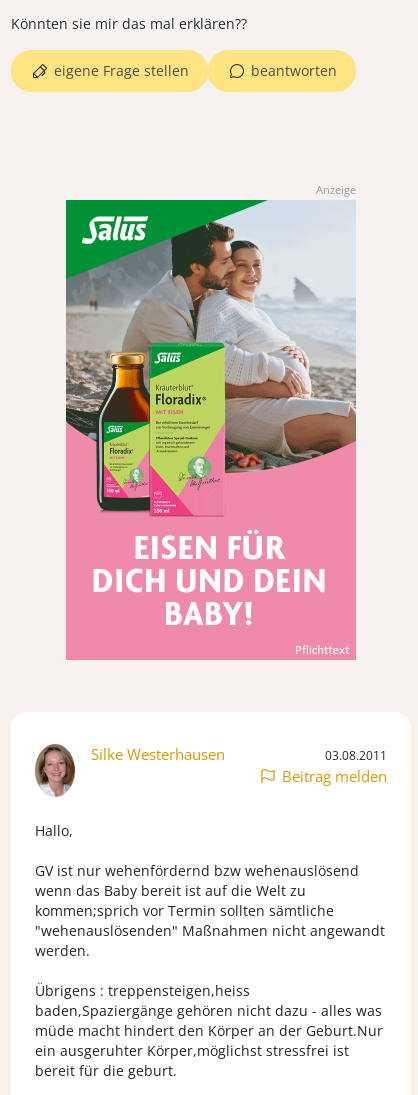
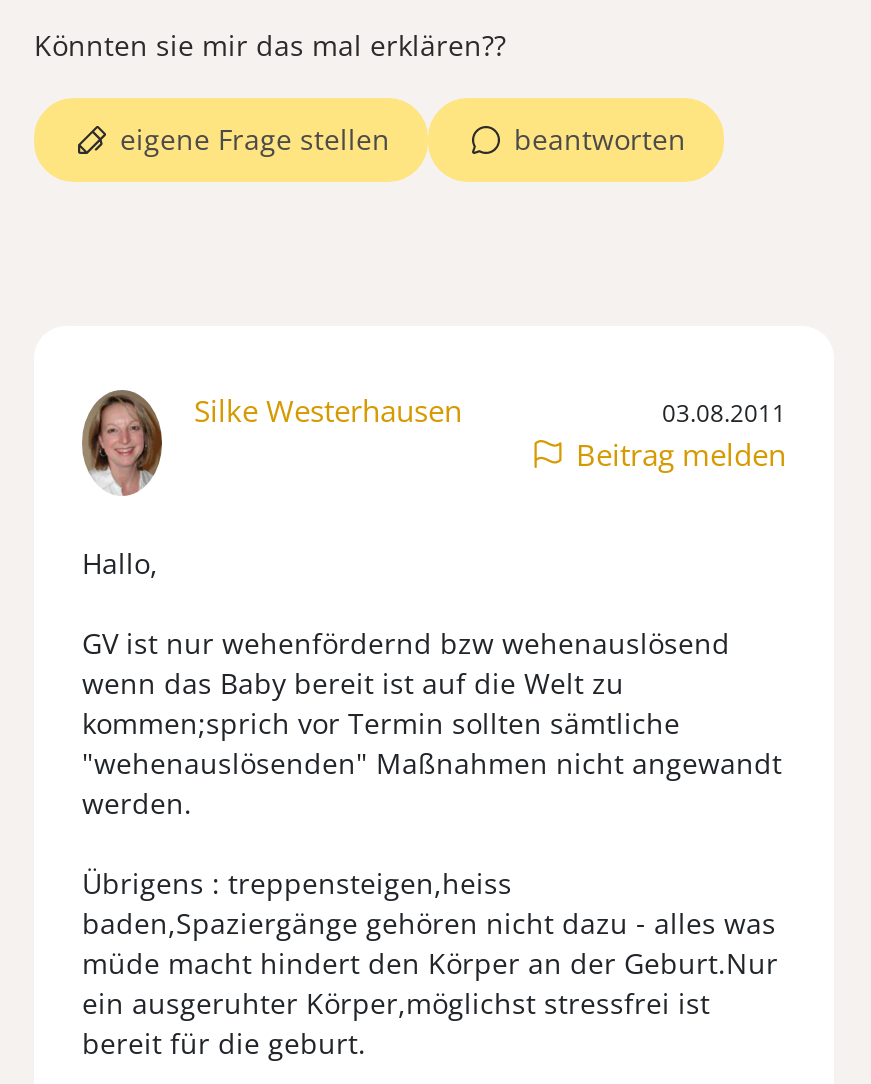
- Anzeige

- [image]
